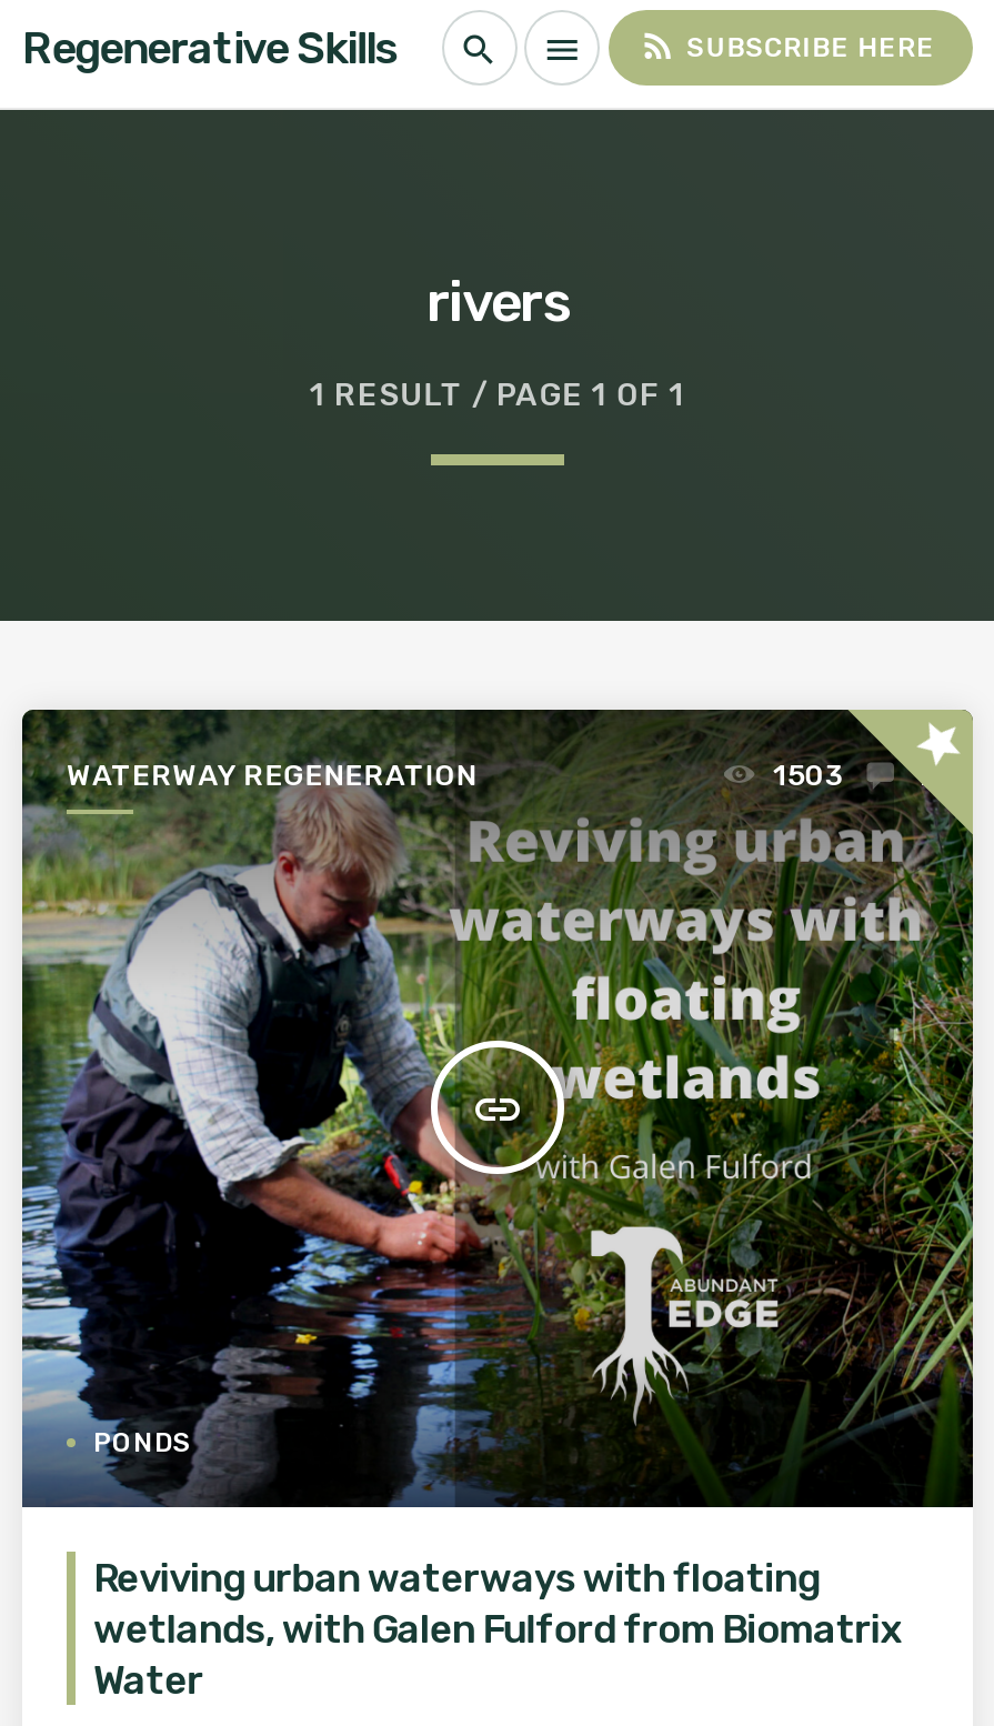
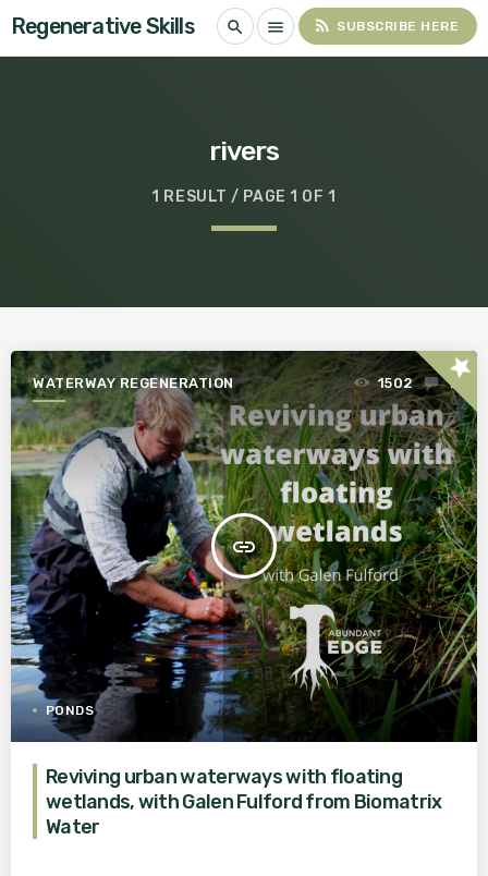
- 1503
+ 1502
